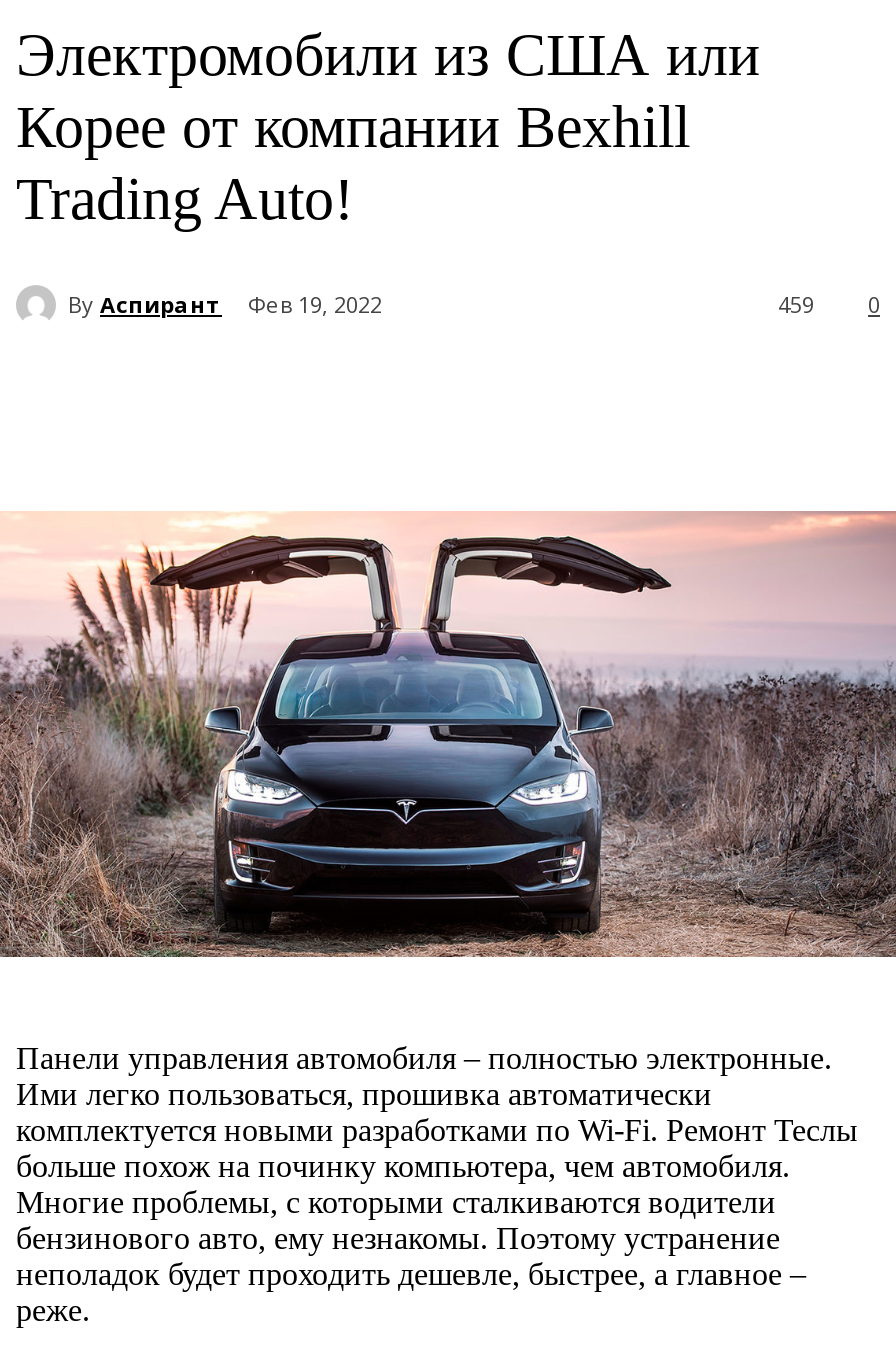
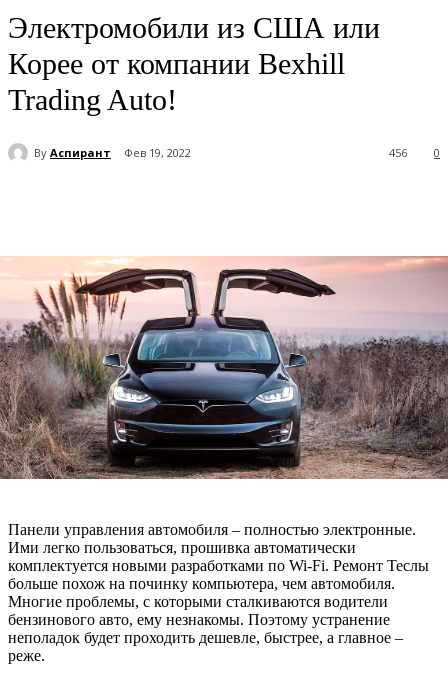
- 459 0
+ 456 0
